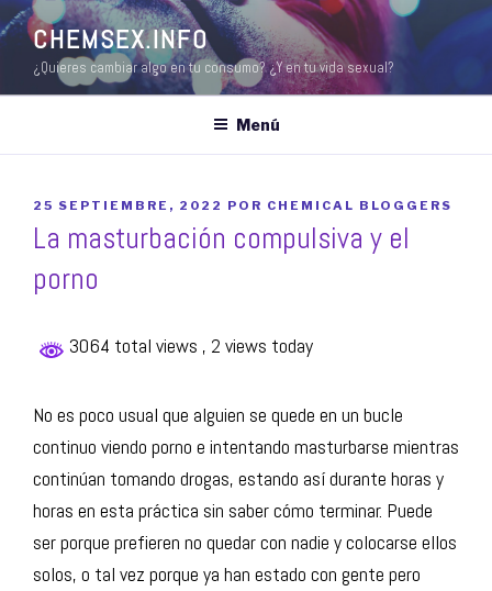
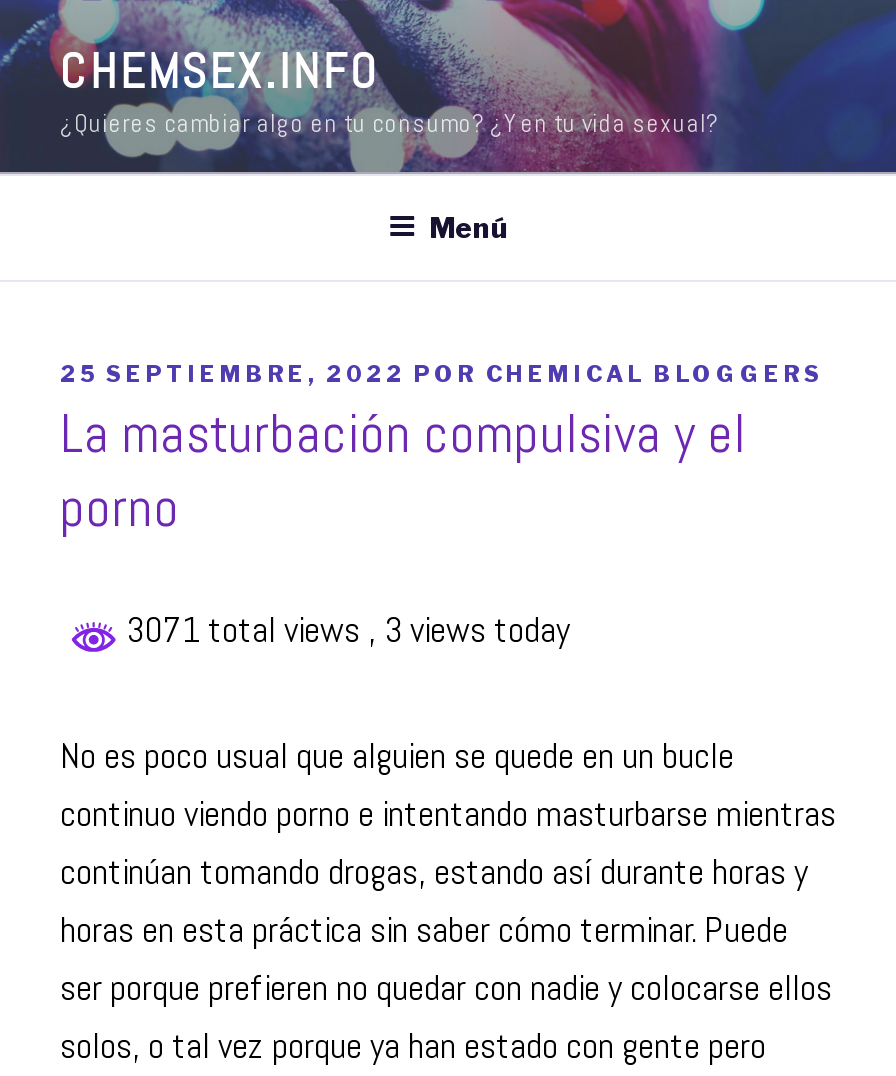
- 3064 total views, 2 views today
+ 3071 total views, 3 views today
